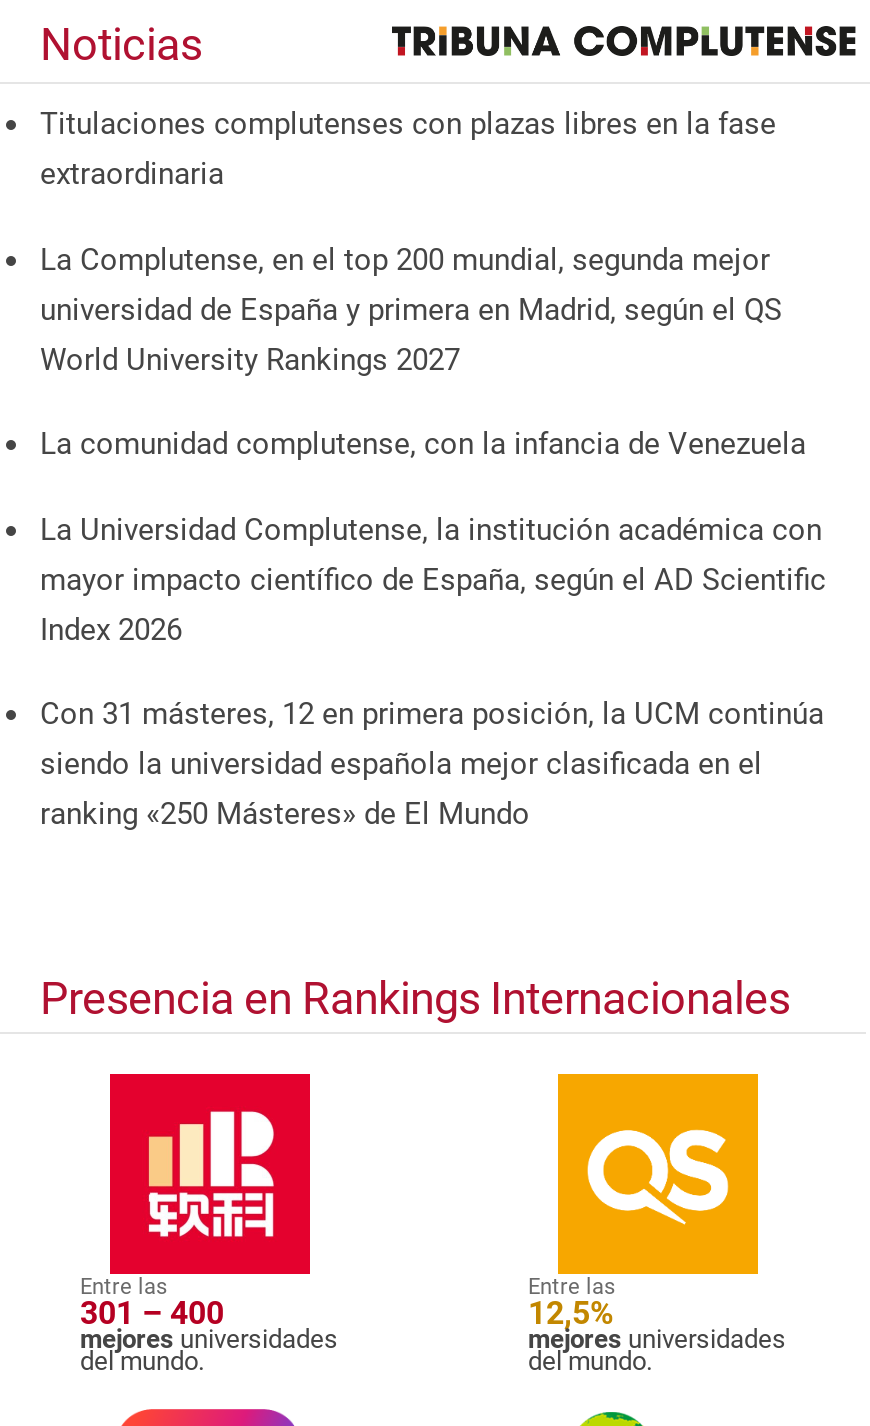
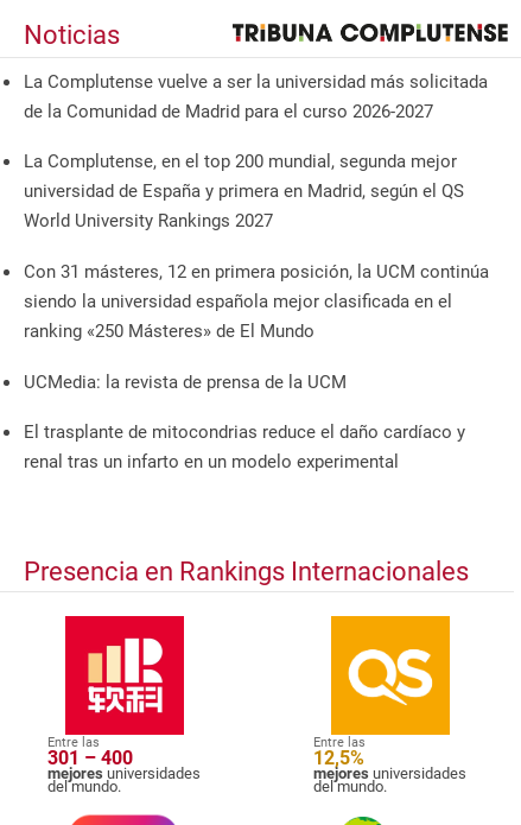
- Titulaciones complutenses con plazas libres en la fase
- extraordinaria
+ La Complutense vuelve a ser la universidad más solicitada
+ de la Comunidad de Madrid para el curso 2026-2027

- La comunidad complutense, con la infancia de Venezuela
- La Universidad Complutense, la institución académica con
- mayor impacto científico de España, según el AD Scientific
- Index 2026

moved up: Con 31 másteres, 12 en primera posición, la UCM continúa | siendo la universidad española mejor clasificada en el | ranking «250 Másteres» de El Mundo

+ UCMedia: la revista de prensa de la UCM
+ El trasplante de mitocondrias reduce el daño cardíaco y
+ renal tras un infarto en un modelo experimental
